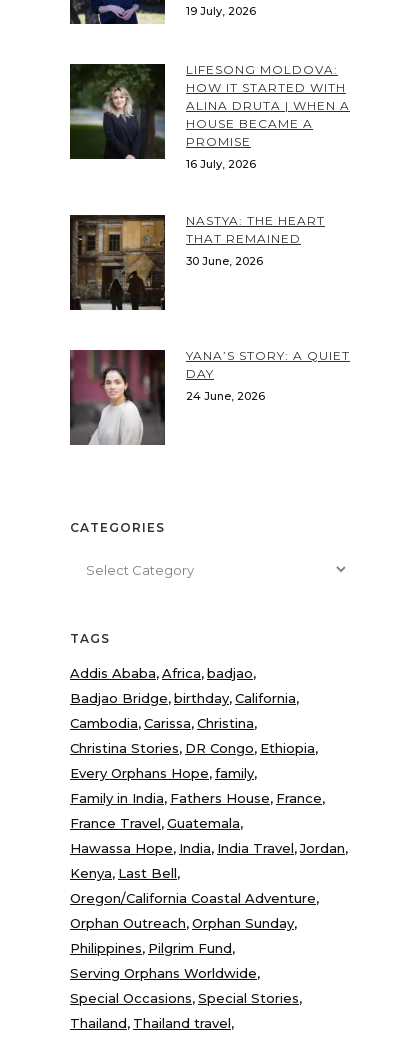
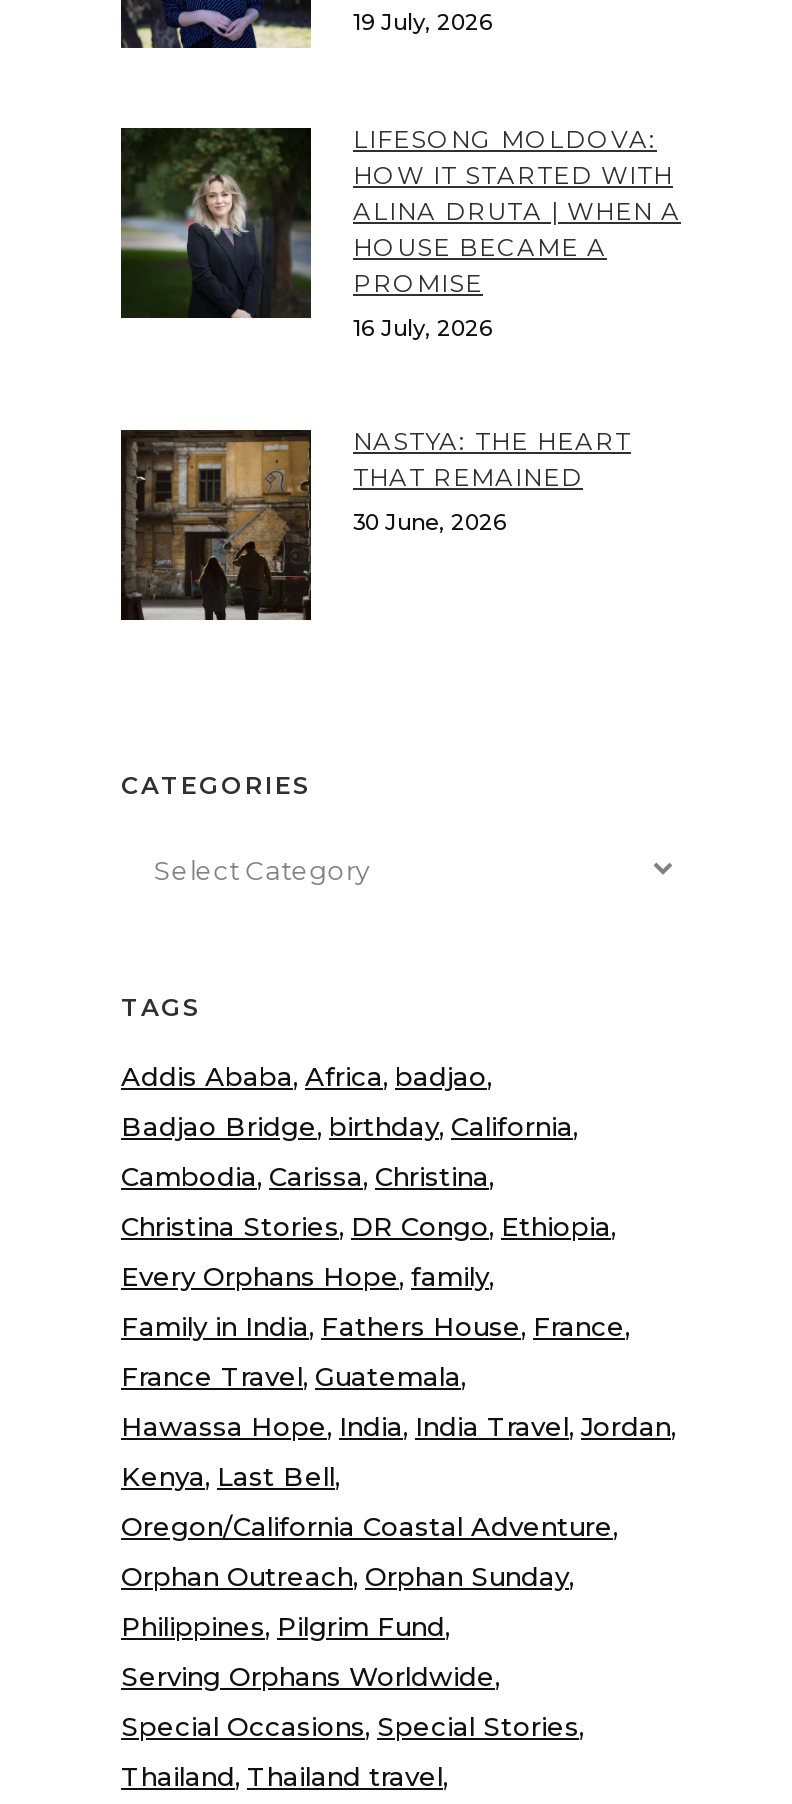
- [image]
- YANA’S STORY: A QUIET
- DAY
- 24 June, 2026
